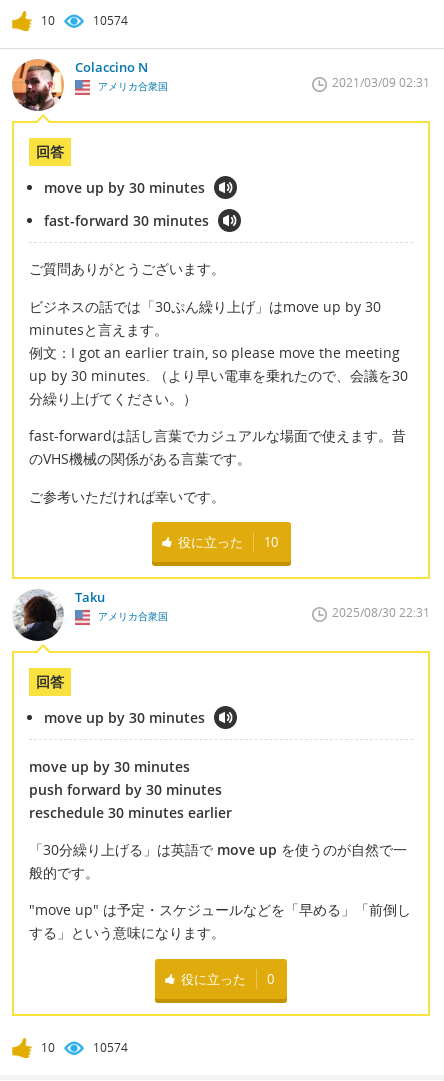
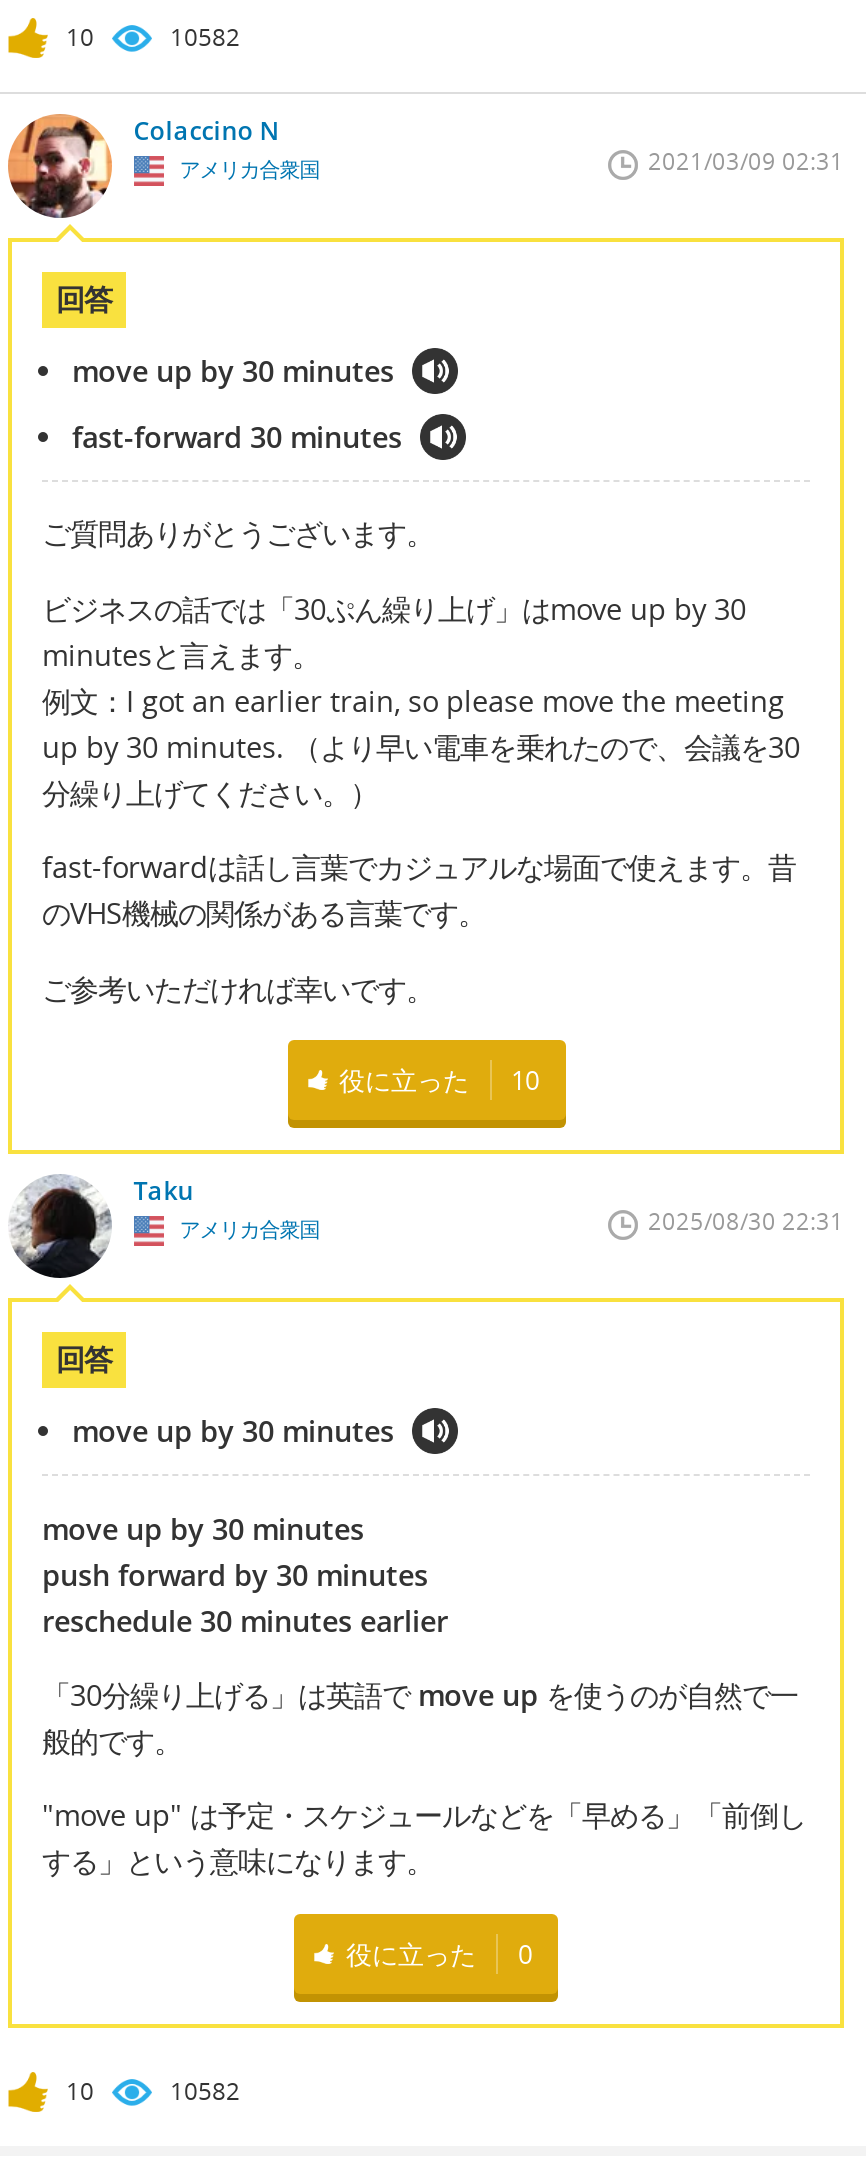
- 10574
+ 10582

- 10574
+ 10582
